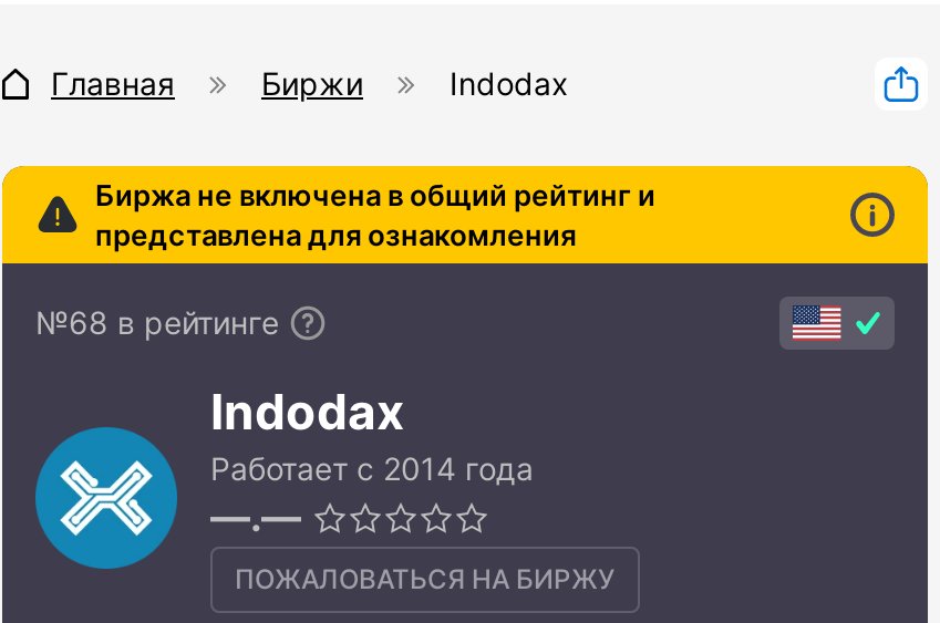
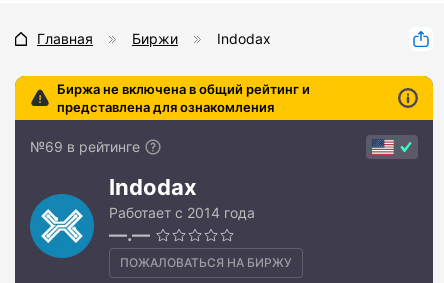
- №68 в рейтинге
+ №69 в рейтинге
